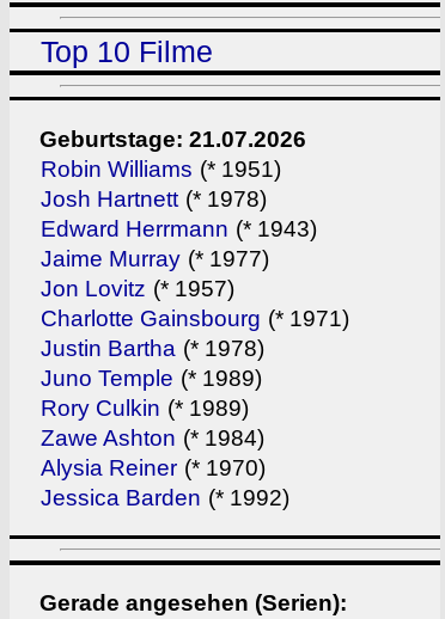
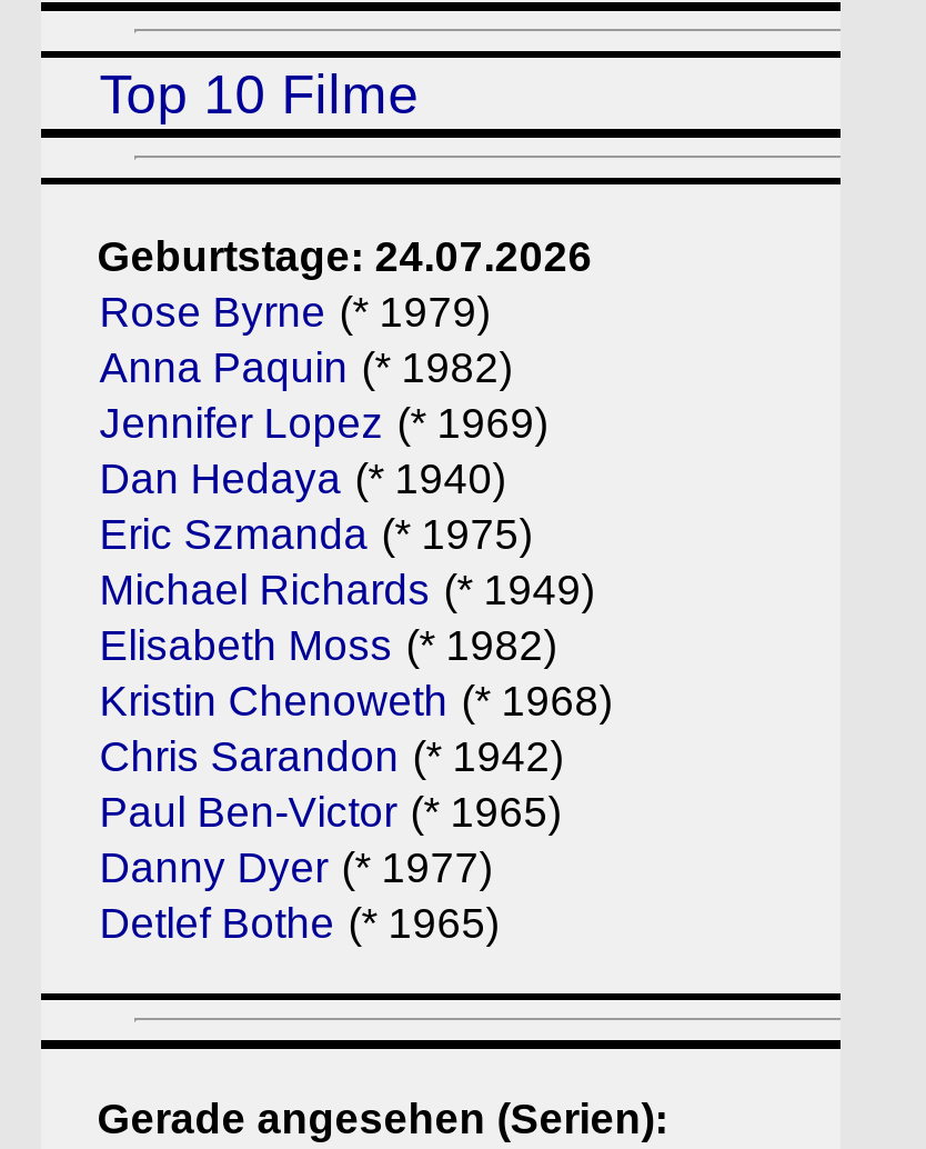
- Geburtstage: 21.07.2026
- Robin Williams (* 1951)
- Josh Hartnett (* 1978)
- Edward Herrmann (* 1943)
- Jaime Murray (* 1977)
- Jon Lovitz (* 1957)
- Charlotte Gainsbourg (* 1971)
- Justin Bartha (* 1978)
- Juno Temple (* 1989)
- Rory Culkin (* 1989)
- Zawe Ashton (* 1984)
- Alysia Reiner (* 1970)
- Jessica Barden (* 1992)
+ Geburtstage: 24.07.2026
+ Rose Byrne (* 1979)
+ Anna Paquin (* 1982)
+ Jennifer Lopez (* 1969)
+ Dan Hedaya (* 1940)
+ Eric Szmanda (* 1975)
+ Michael Richards (* 1949)
+ Elisabeth Moss (* 1982)
+ Kristin Chenoweth (* 1968)
+ Chris Sarandon (* 1942)
+ Paul Ben-Victor (* 1965)
+ Danny Dyer (* 1977)
+ Detlef Bothe (* 1965)
